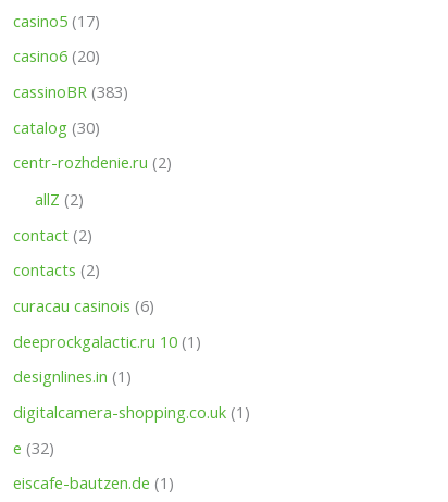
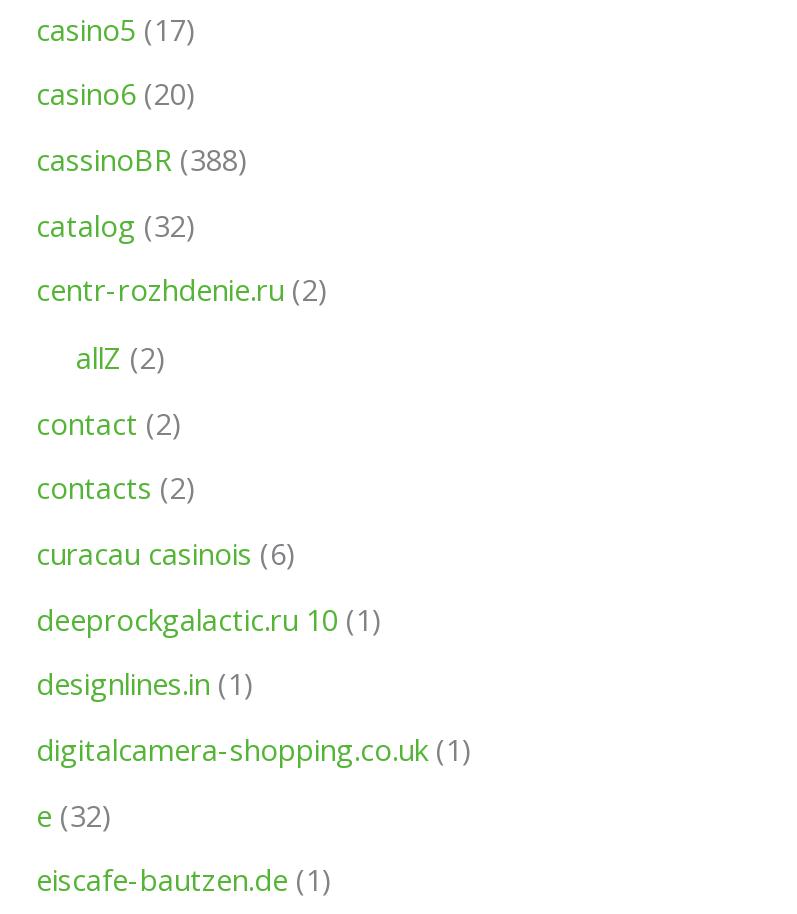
- cassinoBR (383)
+ cassinoBR (388)

- catalog (30)
+ catalog (32)
